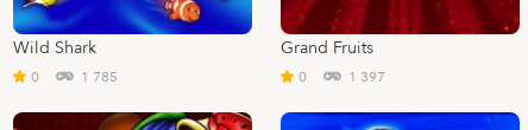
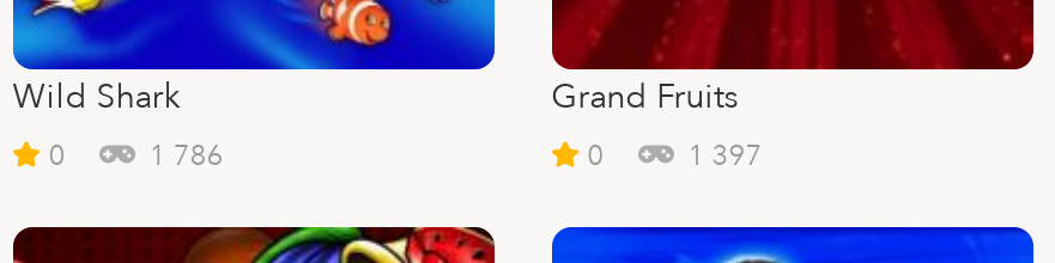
- 1 785
+ 1 786
